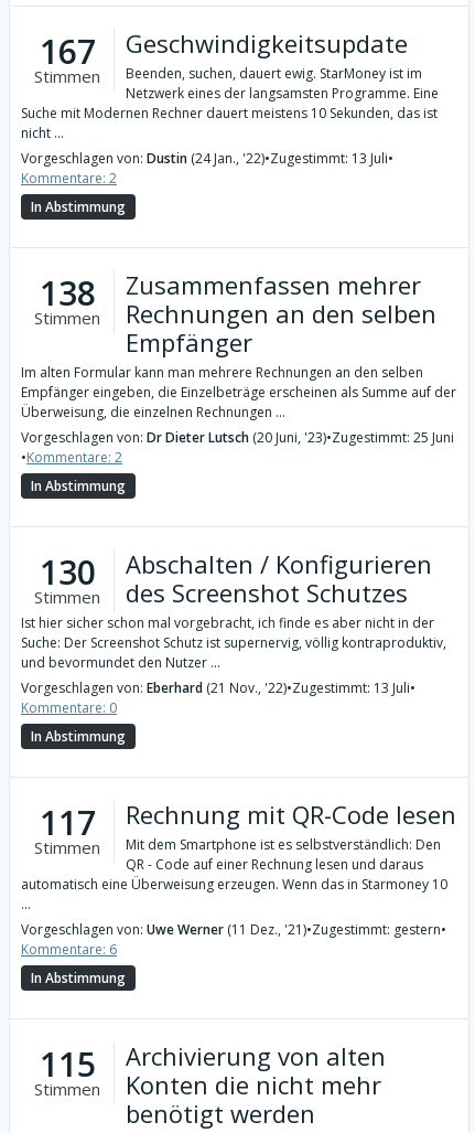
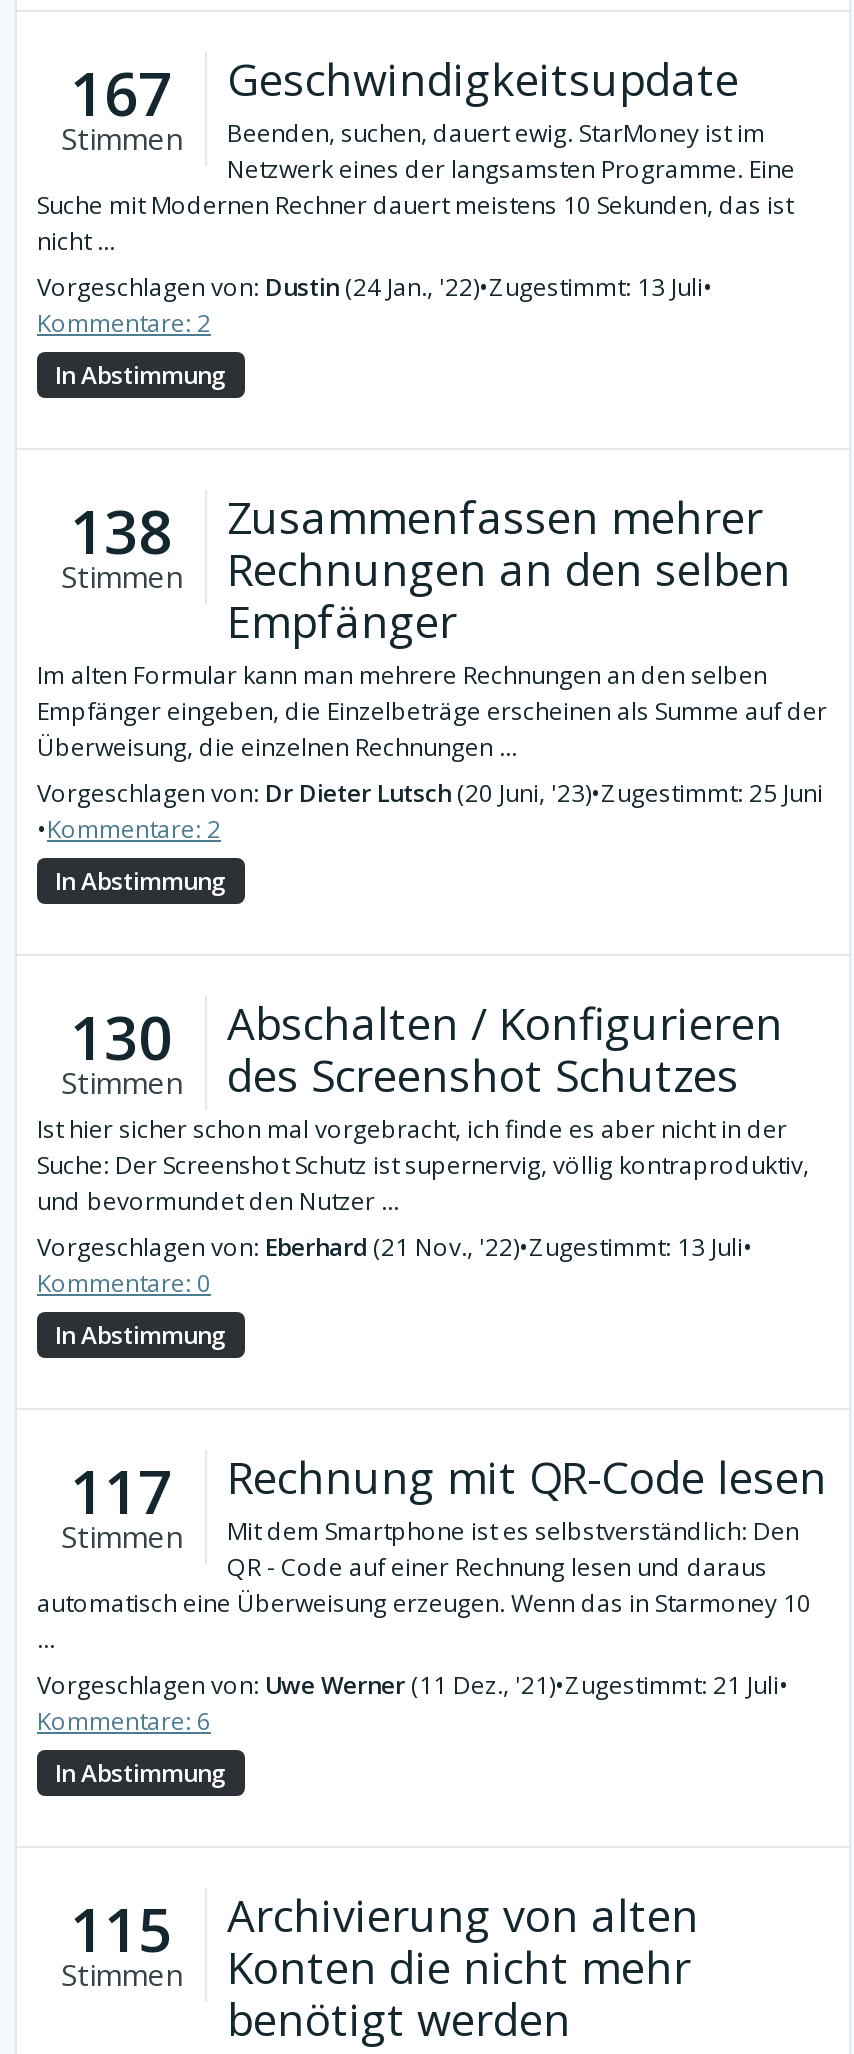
- Vorgeschlagen von: Uwe Werner (11 Dez., '21) •Zugestimmt: gestern•
+ Vorgeschlagen von: Uwe Werner (11 Dez., '21) •Zugestimmt: 21 Juli•
